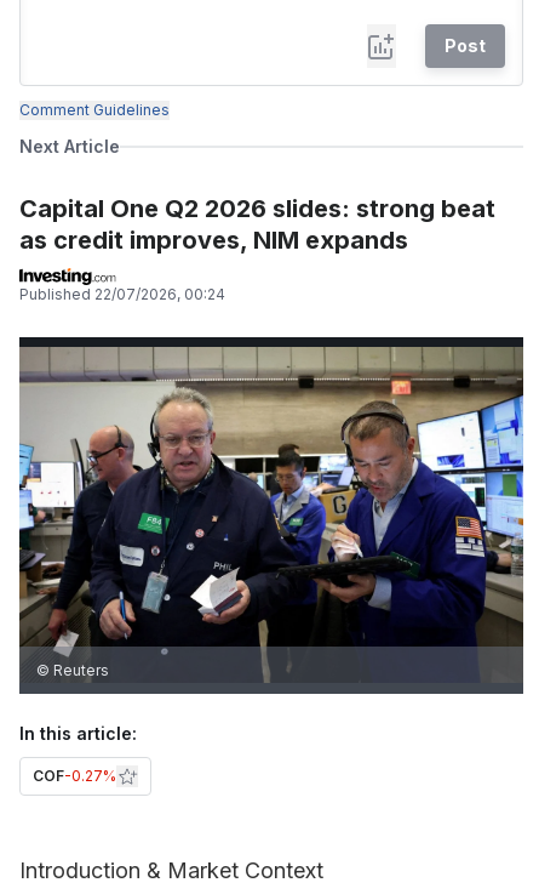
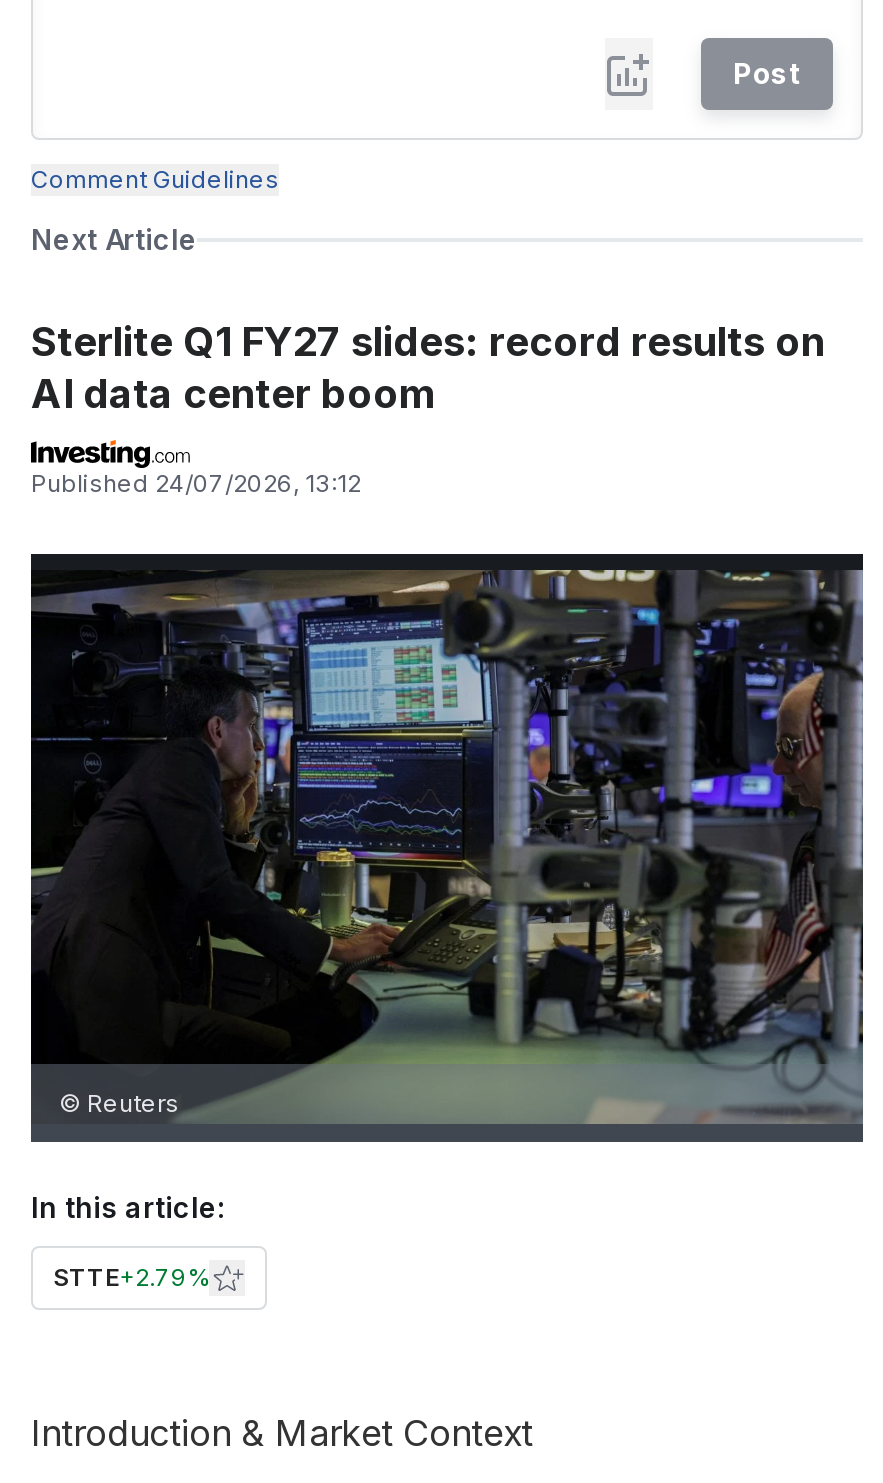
- Capital One Q2 2026 slides: strong beat
- as credit improves, NIM expands
+ Sterlite Q1 FY27 slides: record results on
+ AI data center boom

- Published 22/07/2026, 00:24
+ Published 24/07/2026, 13:12

- [image]
+ [image]

- COF-0.27%
+ STTE+2.79%
